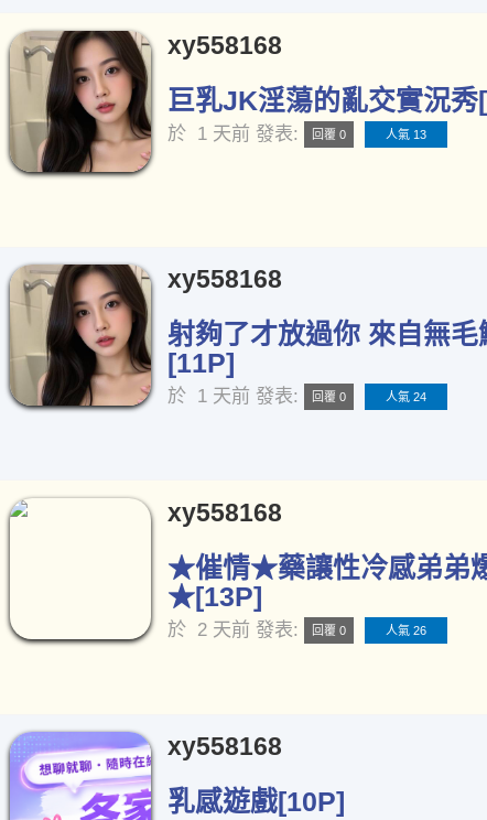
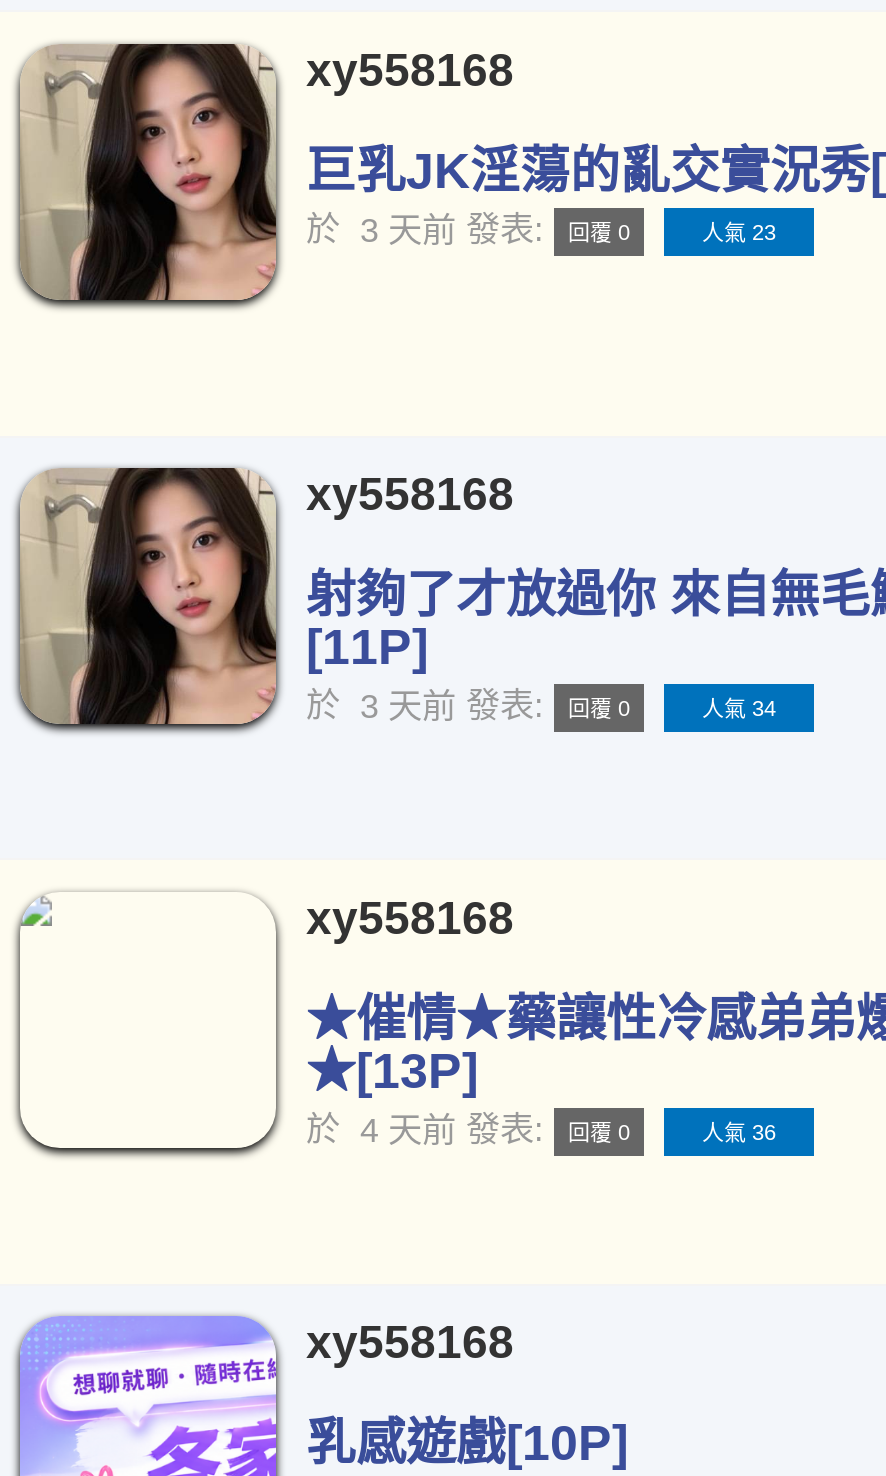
- 於1 天前發表: 回覆 0
+ 於3 天前發表: 回覆 0

- 人氣 13
+ 人氣 23

- 於1 天前發表: 回覆 0
+ 於3 天前發表: 回覆 0

- 人氣 24
+ 人氣 34

- 於2 天前發表: 回覆 0
+ 於4 天前發表: 回覆 0

- 人氣 26
+ 人氣 36
